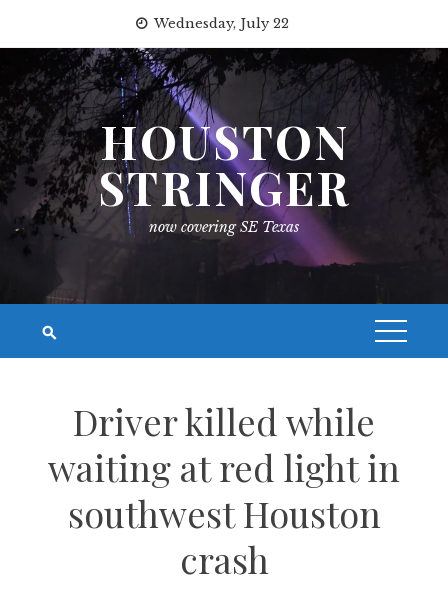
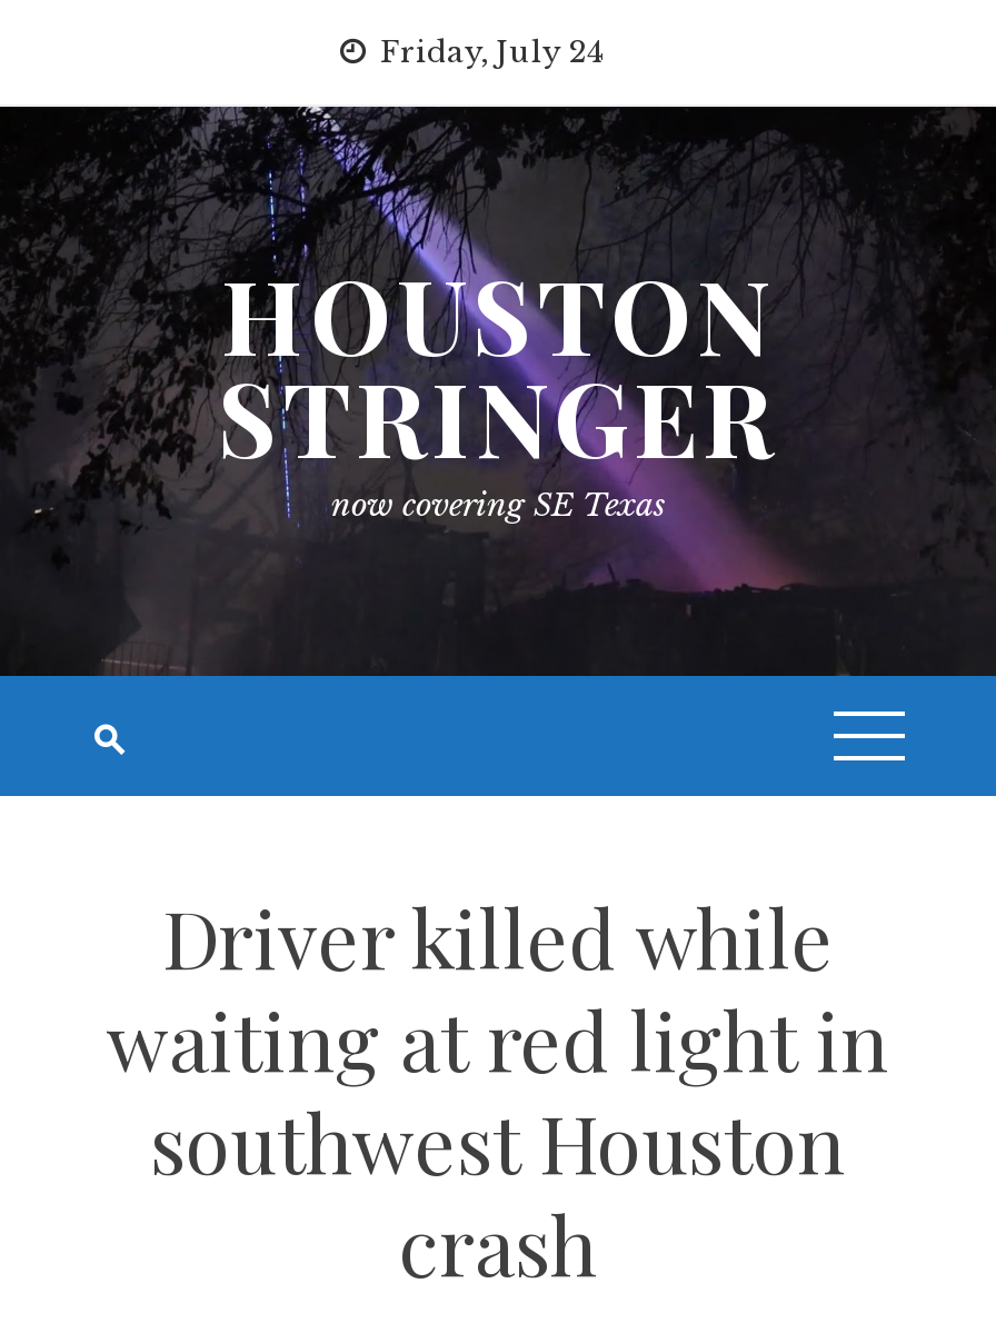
- Wednesday, July 22
+ Friday, July 24
